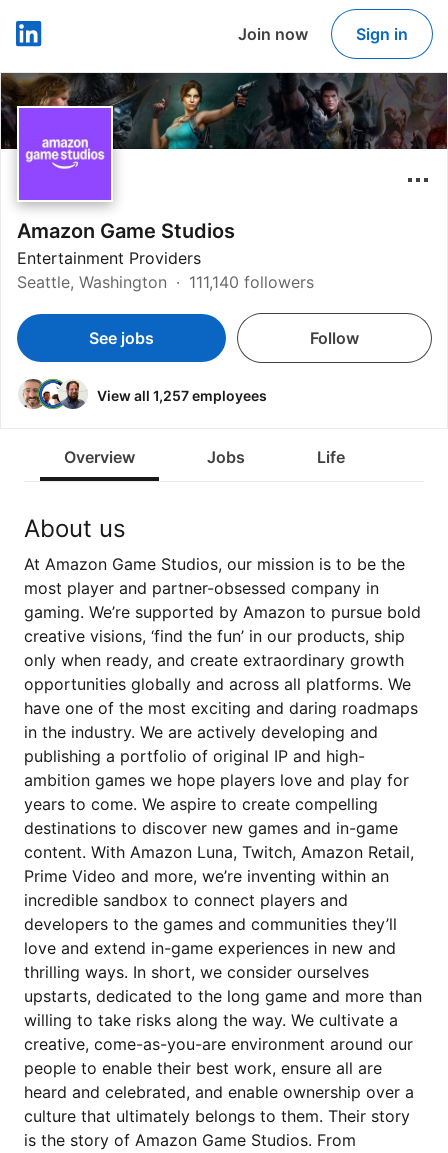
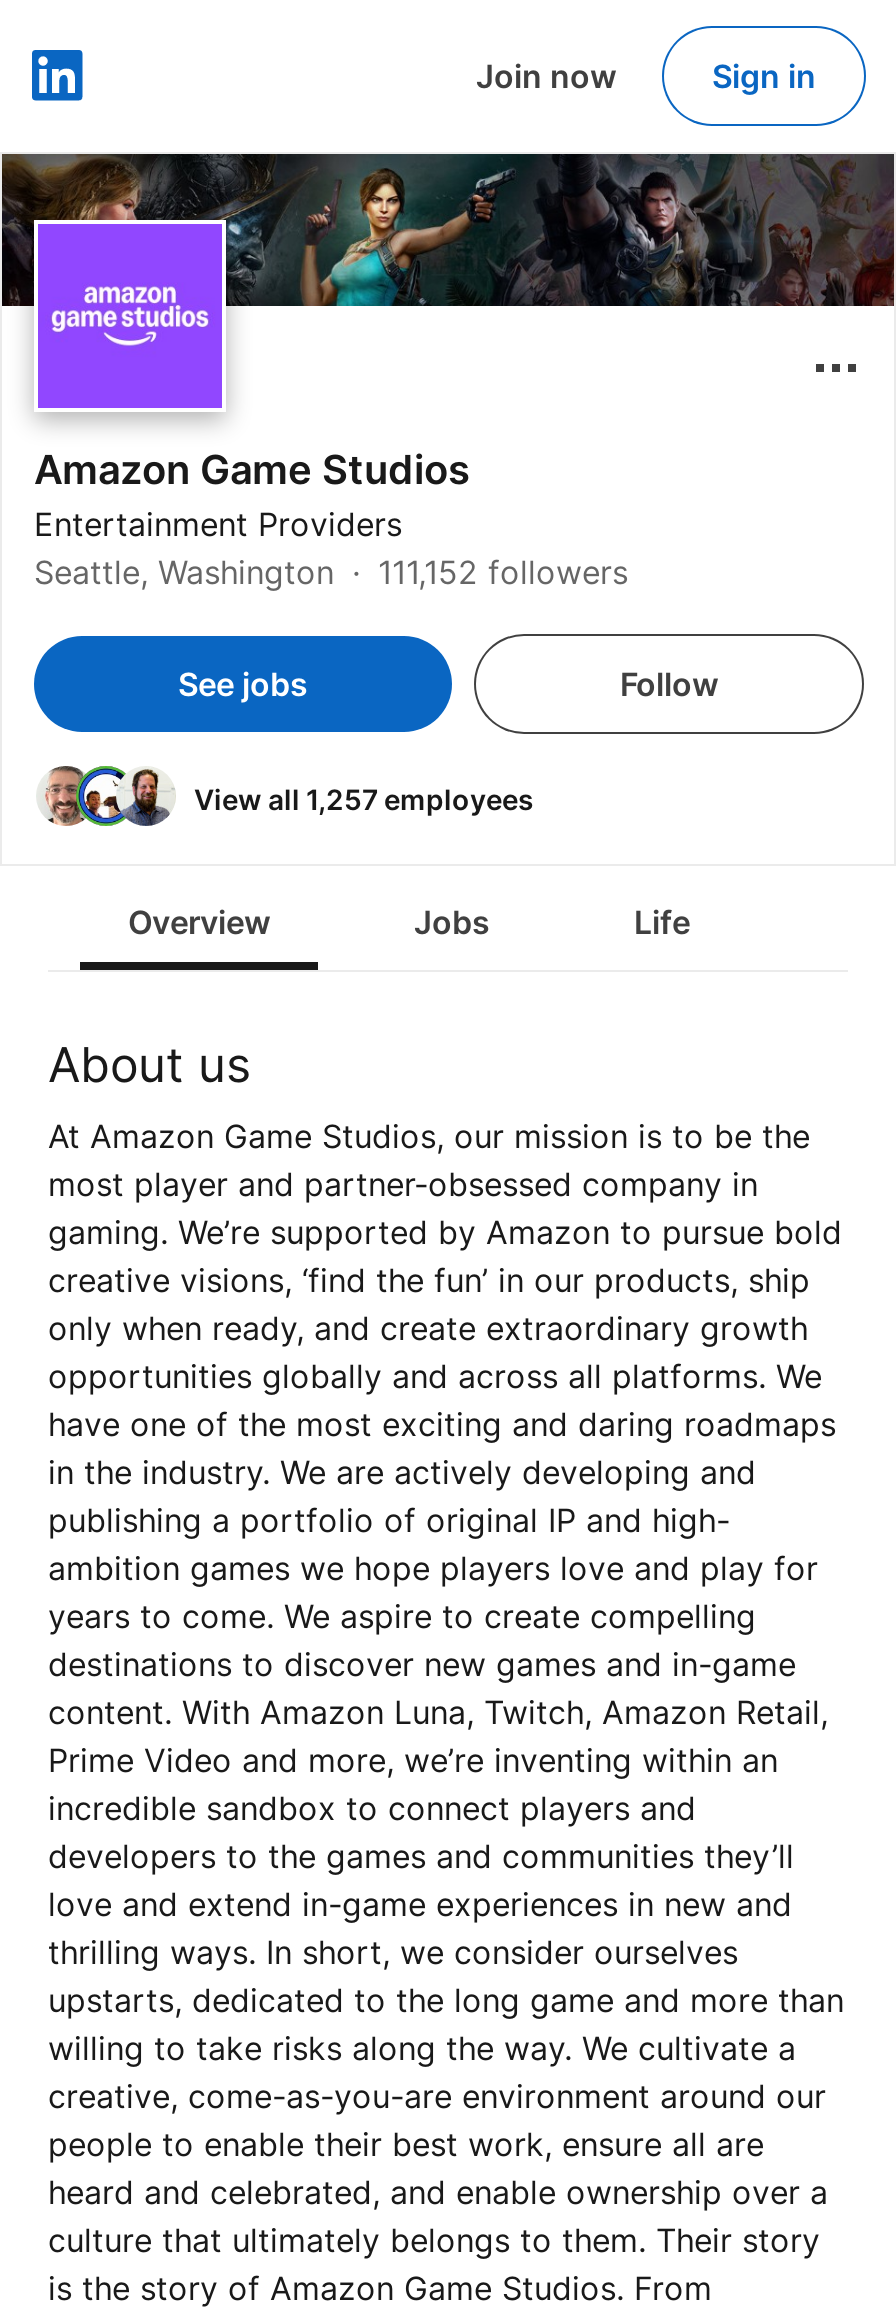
- Seattle, Washington 111,140 followers
+ Seattle, Washington 111,152 followers
